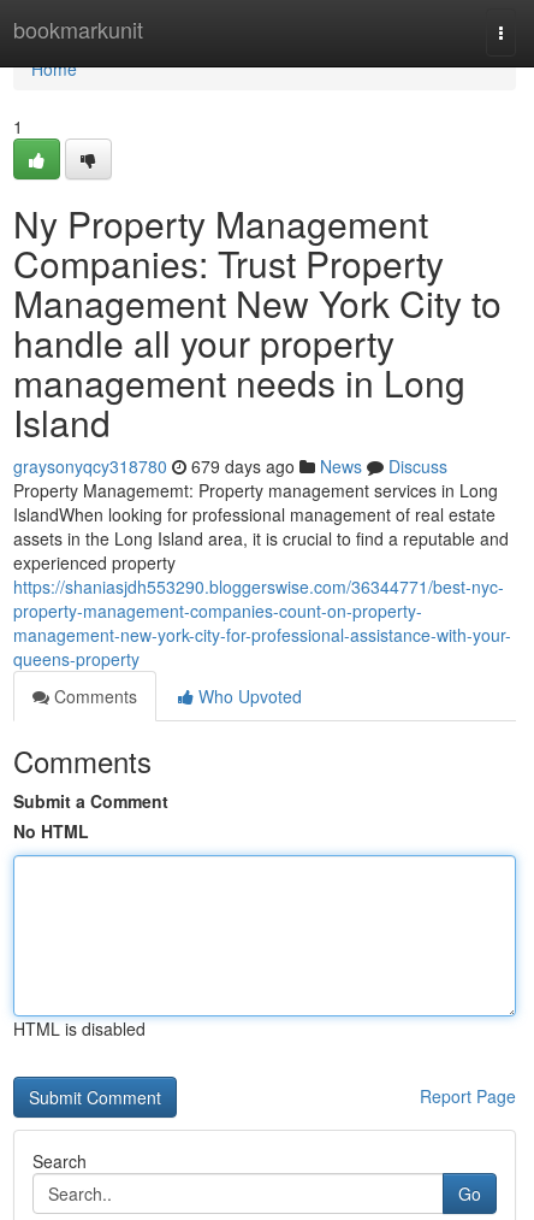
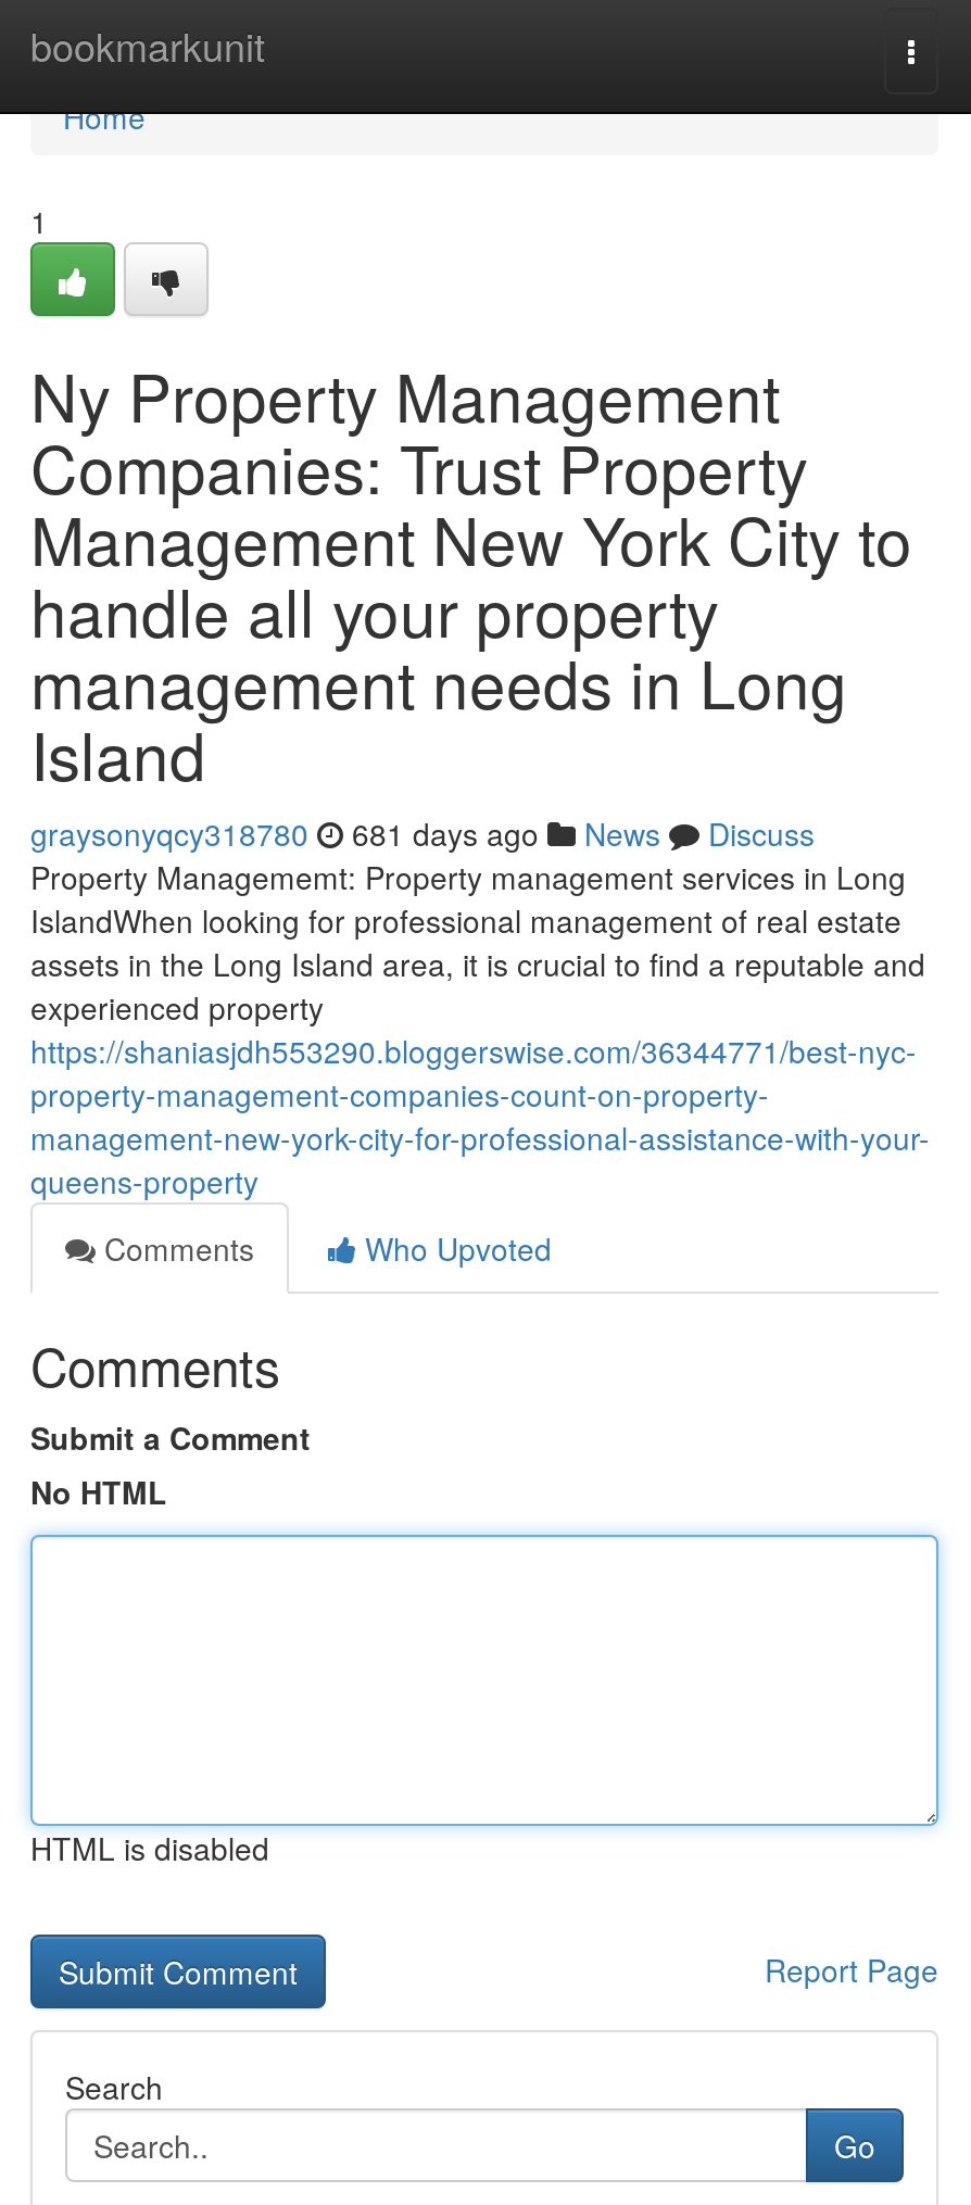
- graysonyqcy318780 679 days ago News Discuss
+ graysonyqcy318780 681 days ago News Discuss
